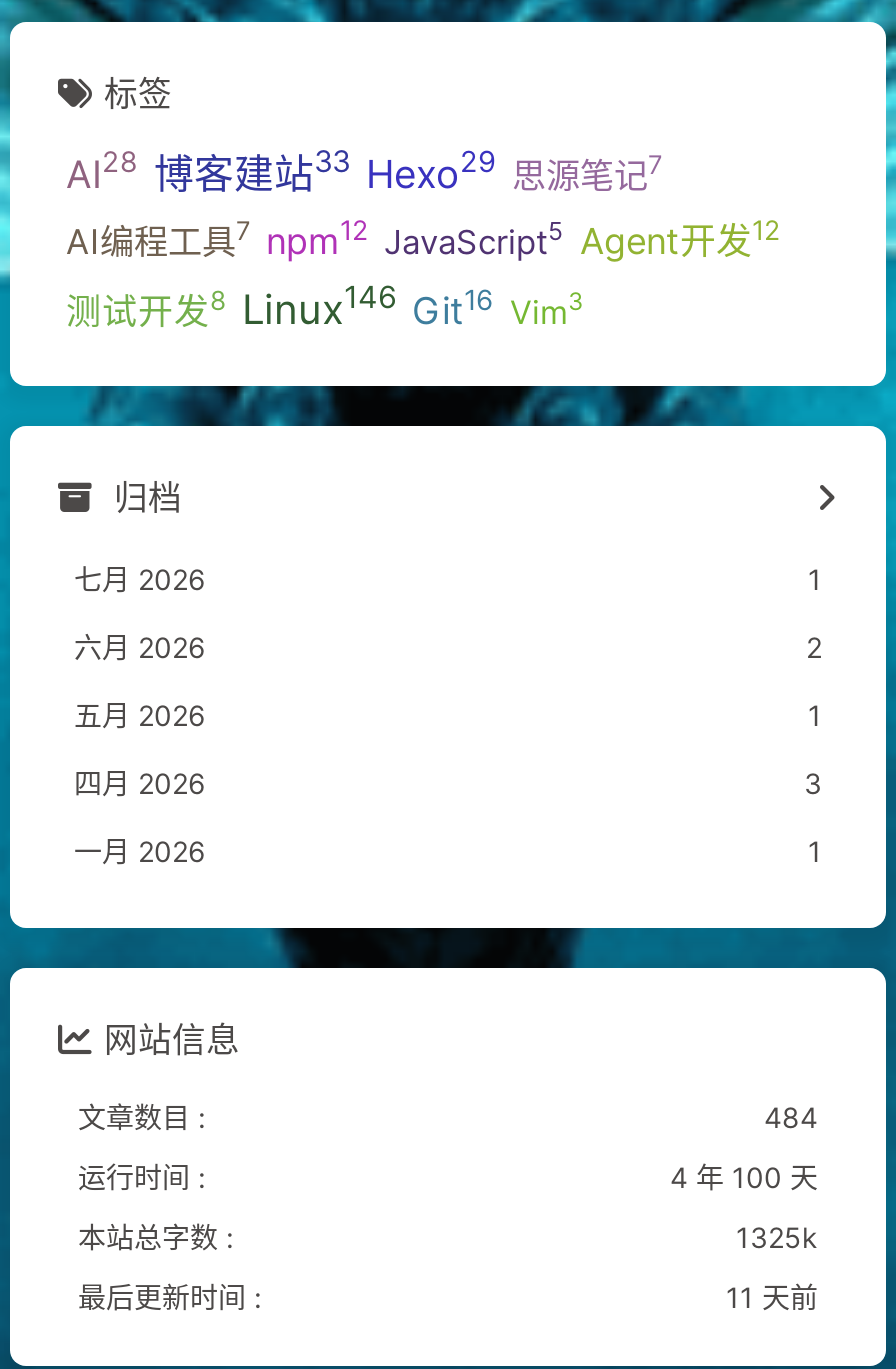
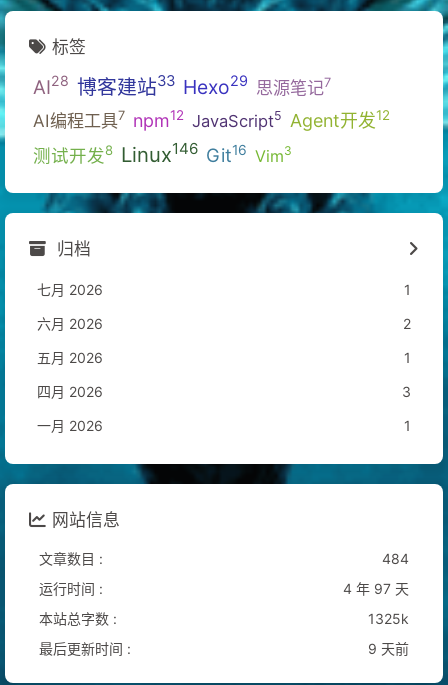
- 4 年 100 天
+ 4 年 97 天

- 11 天前
+ 9 天前
